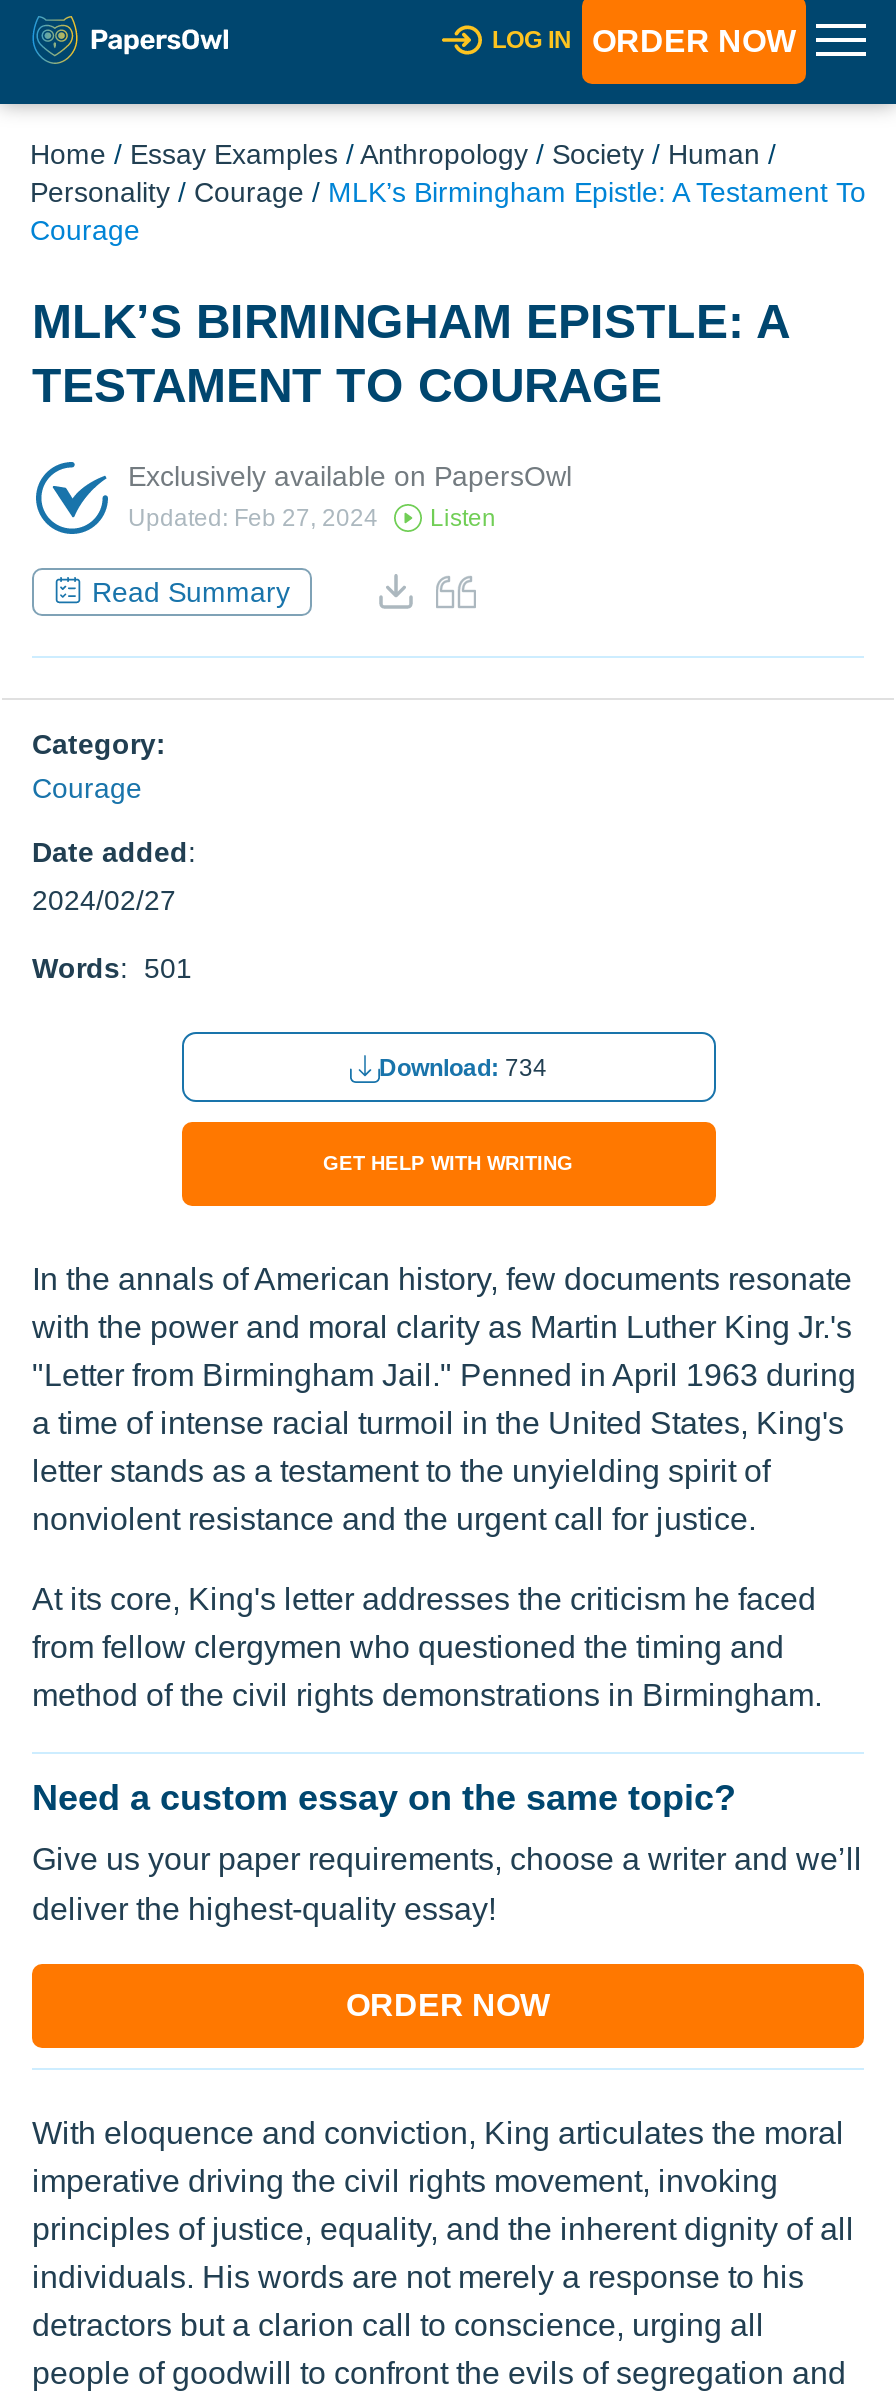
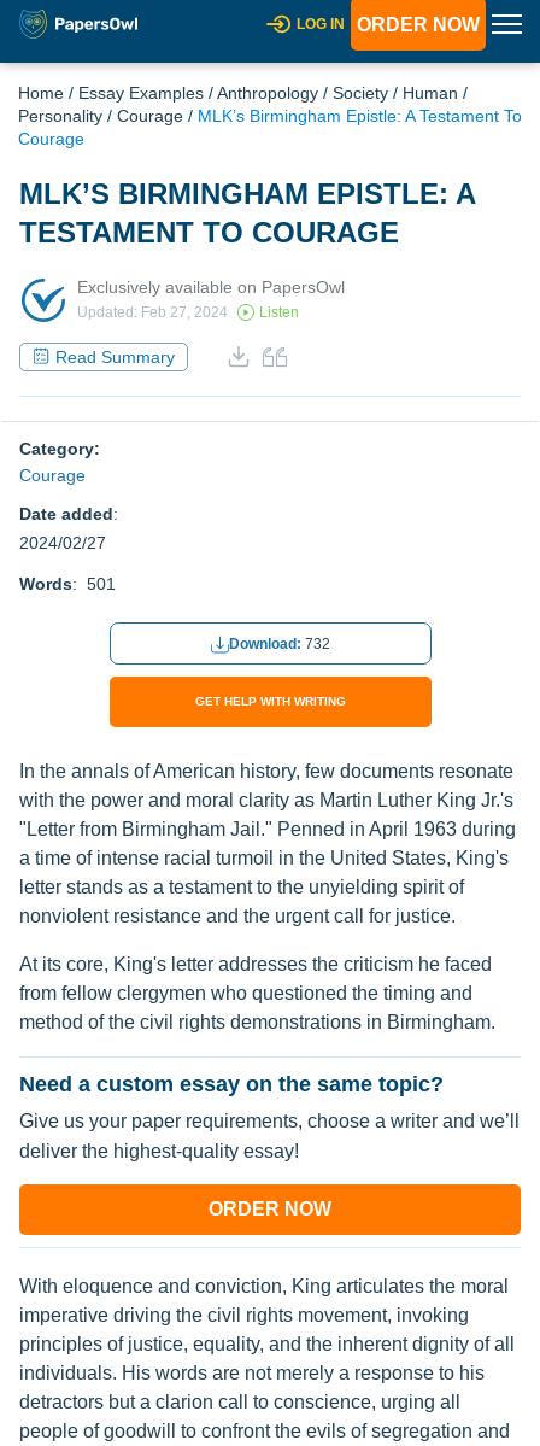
- Download: 734
+ Download: 732
